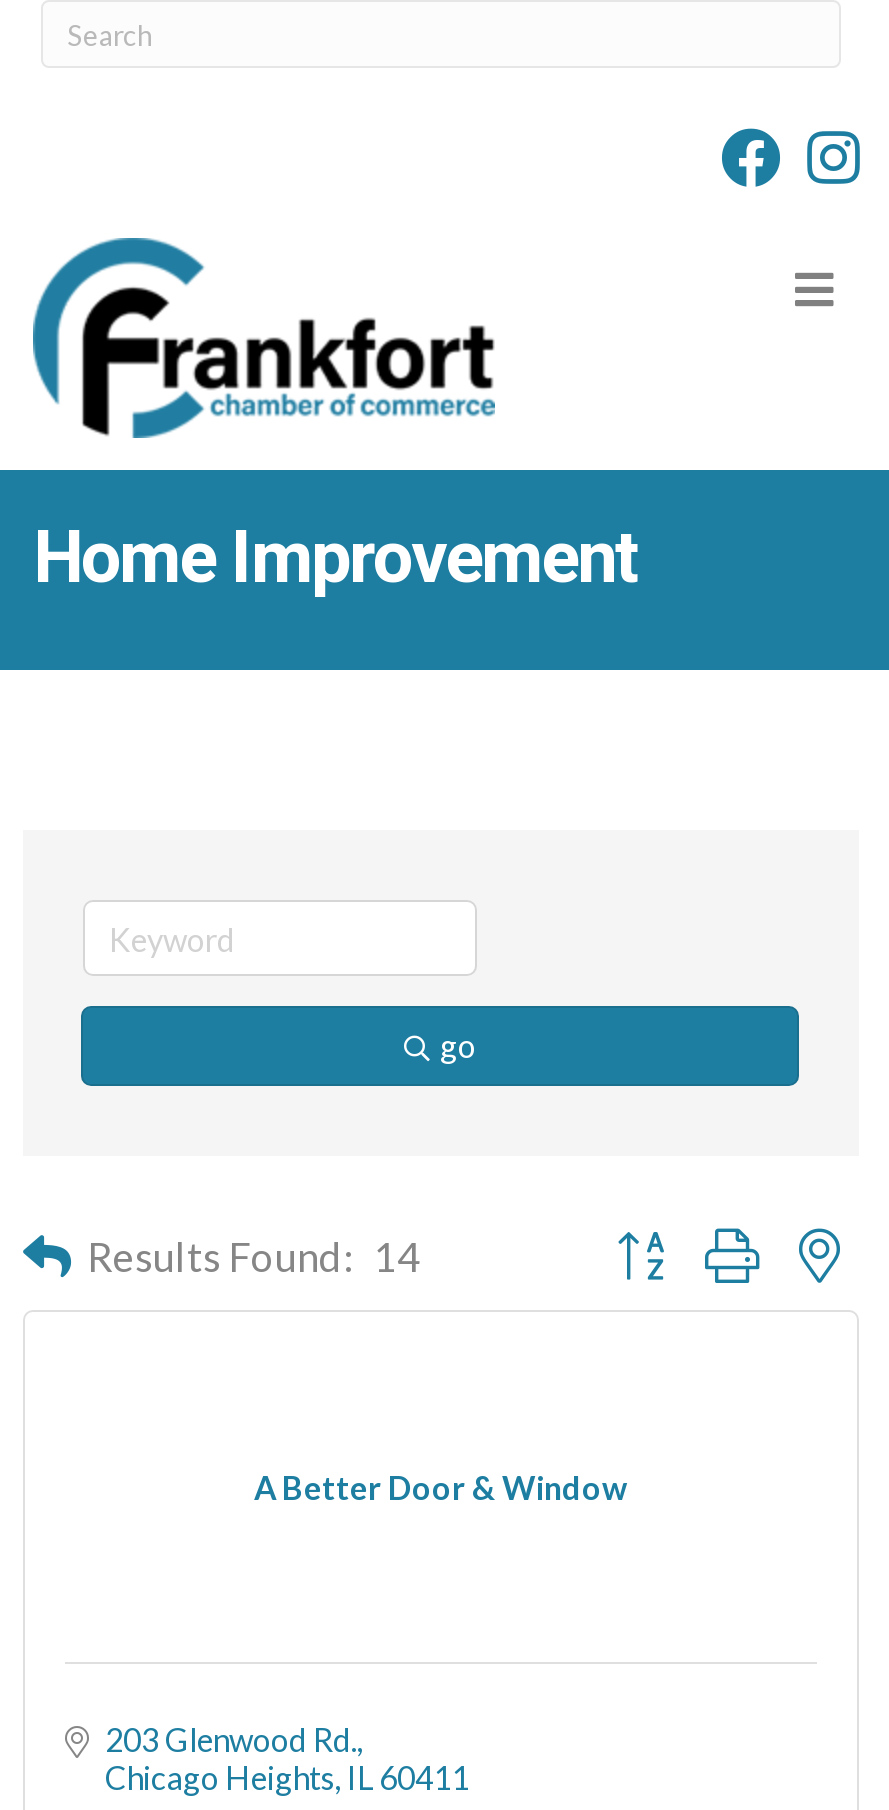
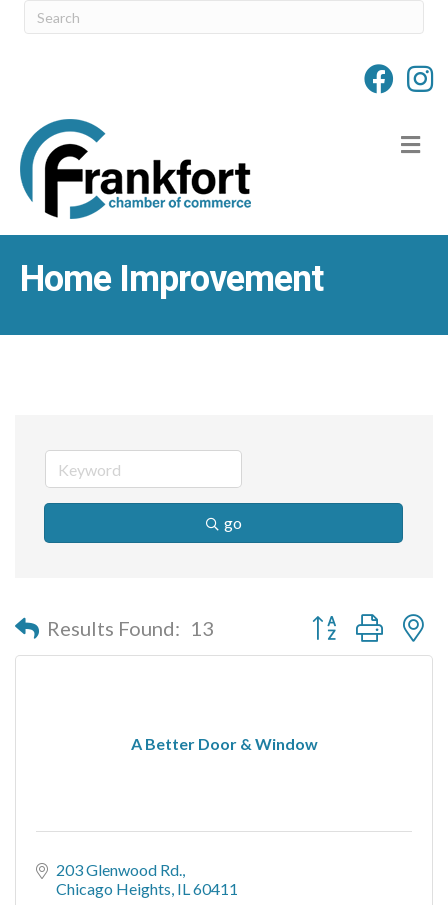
- Results Found: 14
+ Results Found: 13
